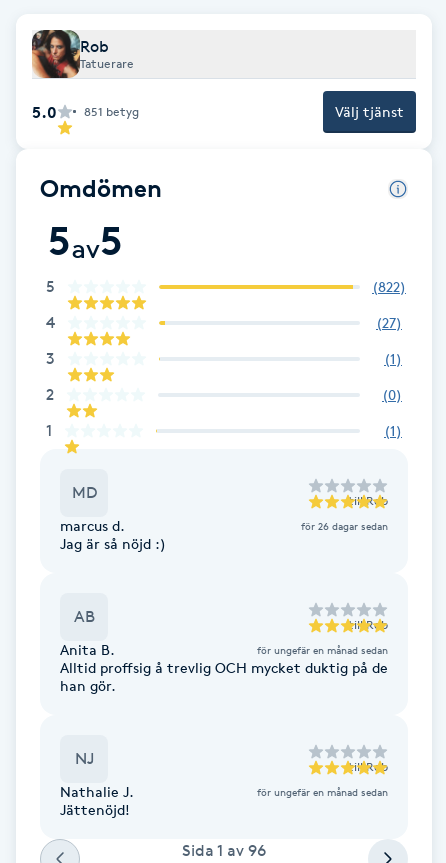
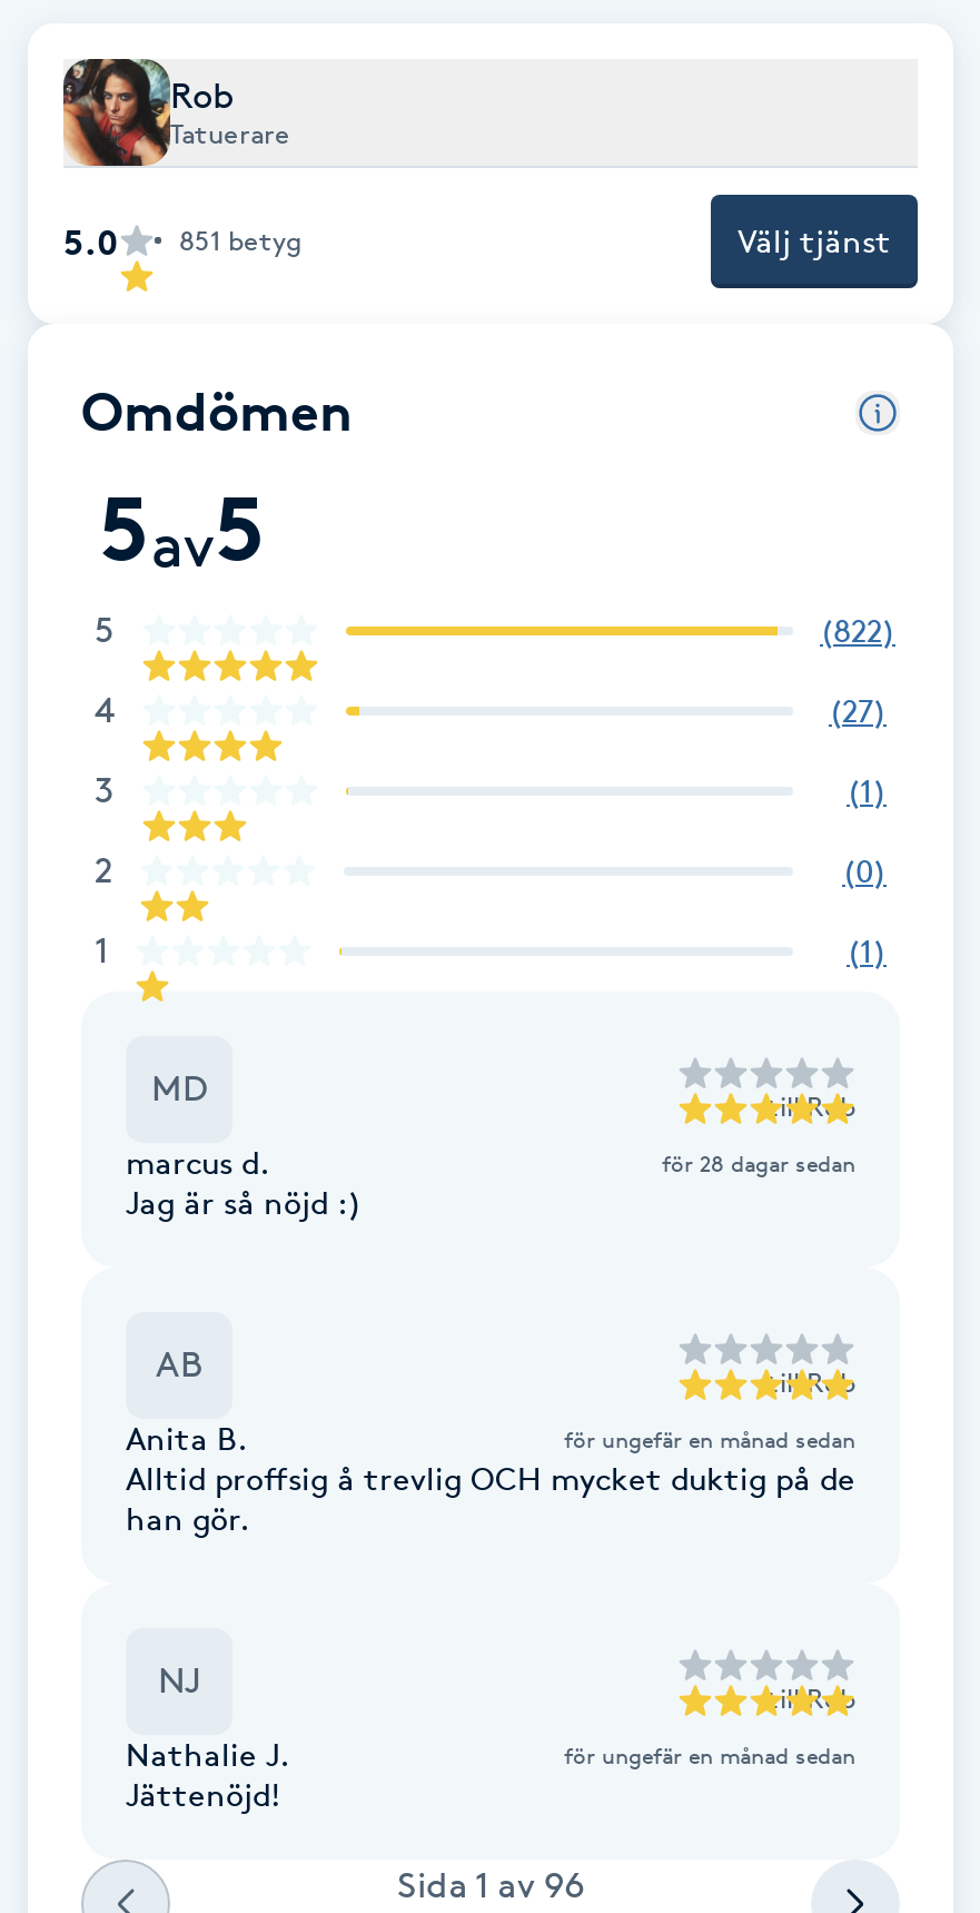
- för 26 dagar sedan
+ för 28 dagar sedan
